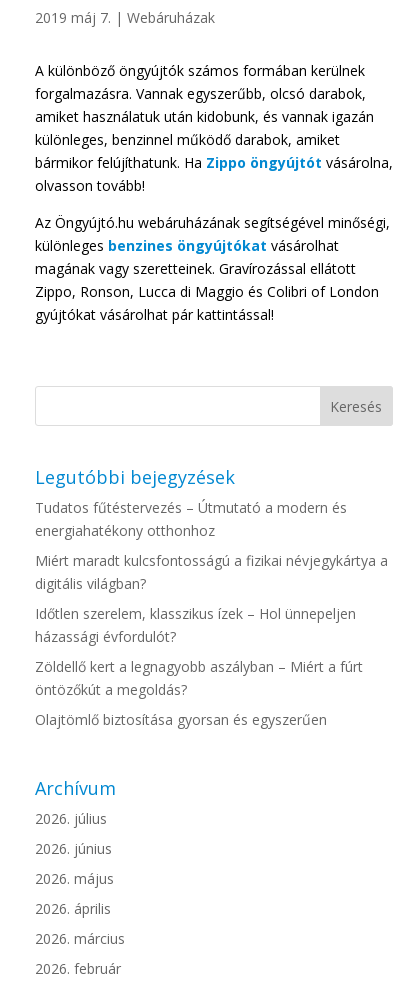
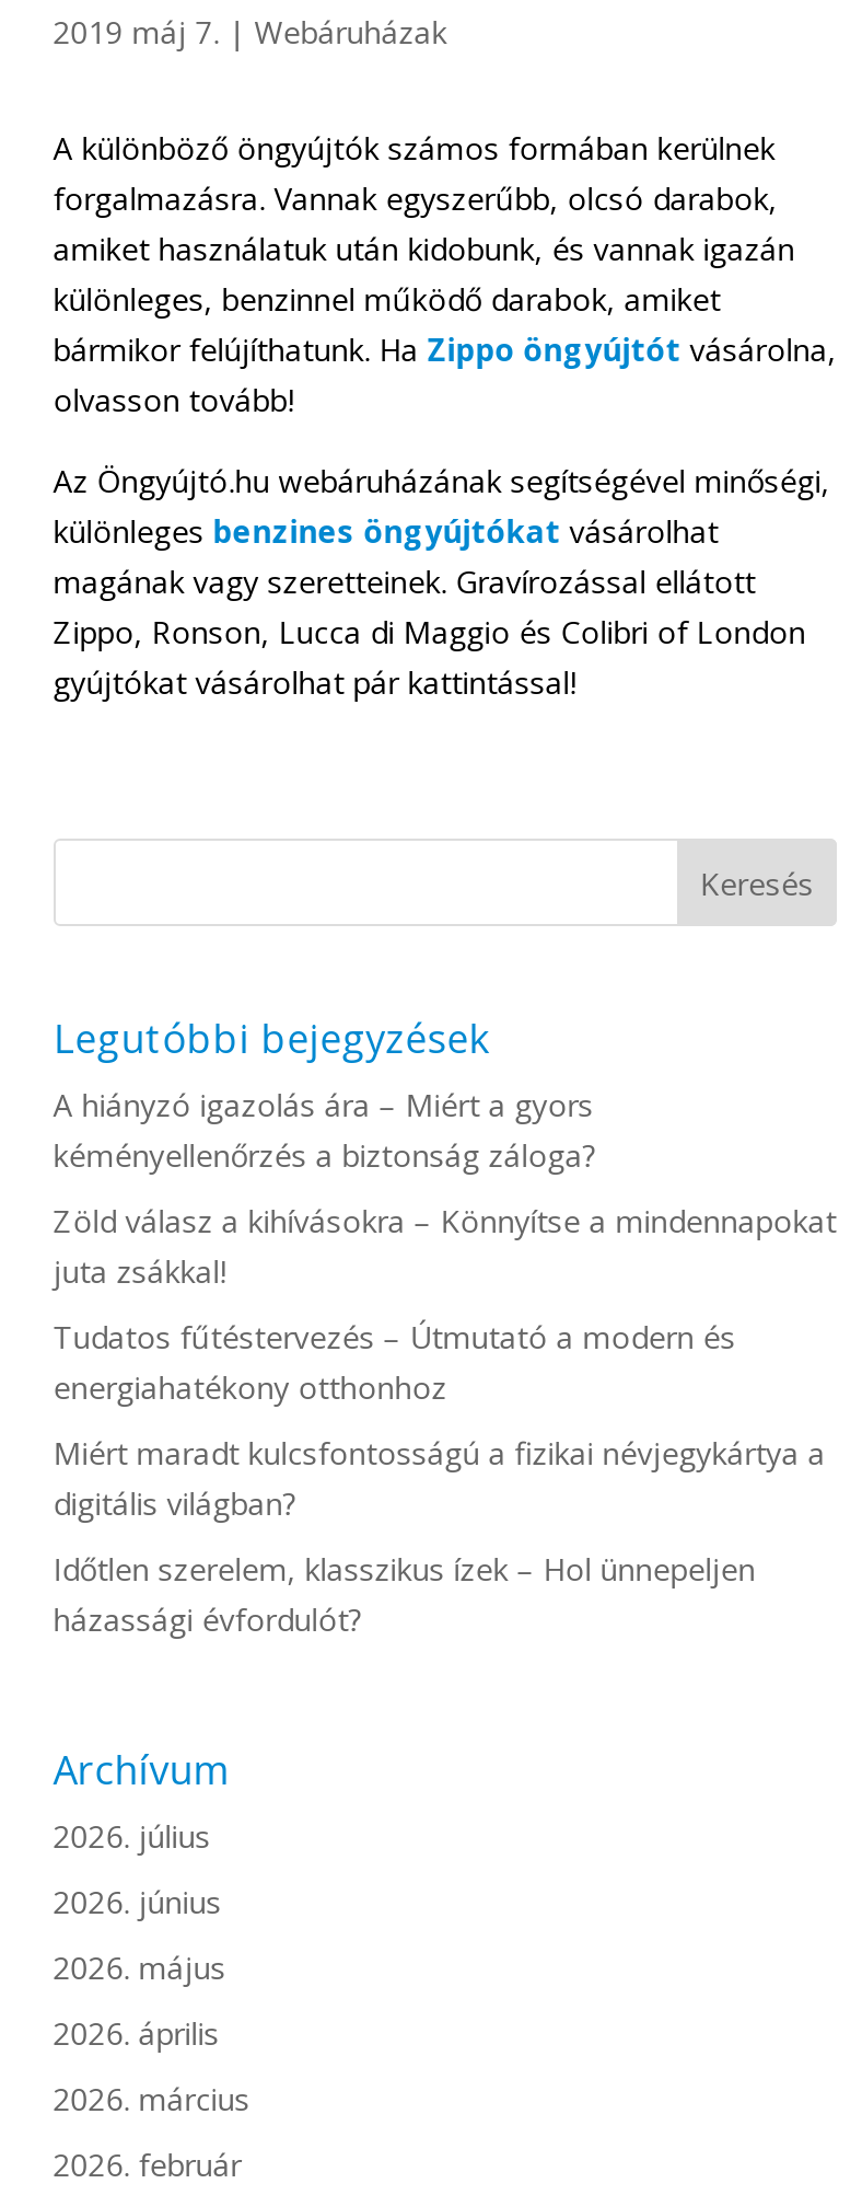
+ A hiányzó igazolás ára – Miért a gyors
+ kéményellenőrzés a biztonság záloga?
+ Zöld válasz a kihívásokra – Könnyítse a mindennapokat
+ juta zsákkal!

moved down: Tudatos fűtéstervezés – Útmutató a modern és | energiahatékony otthonhoz | Miért maradt kulcsfontosságú a fizikai névjegykártya a | digitális világban? | Időtlen szerelem, klasszikus ízek – Hol ünnepeljen | házassági évfordulót?

- Zöldellő kert a legnagyobb aszályban – Miért a fúrt
- öntözőkút a megoldás?
- Olajtömlő biztosítása gyorsan és egyszerűen
